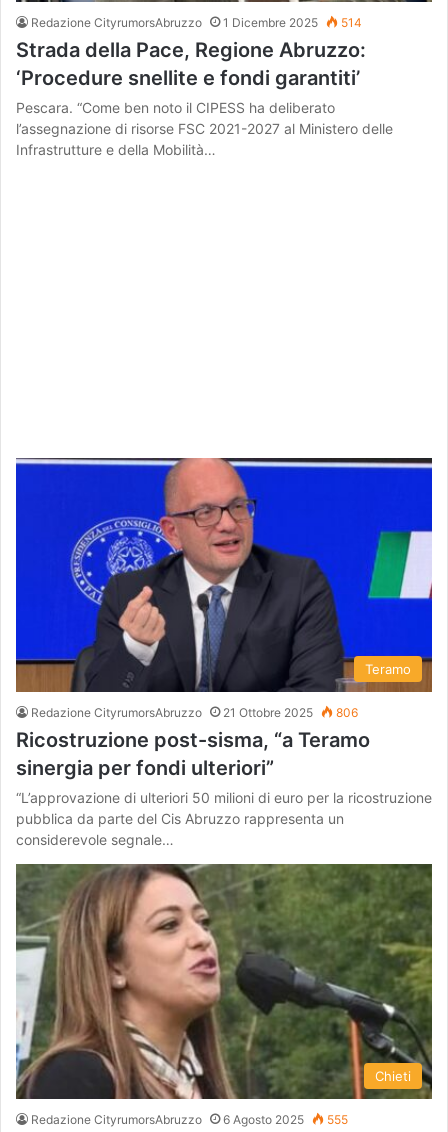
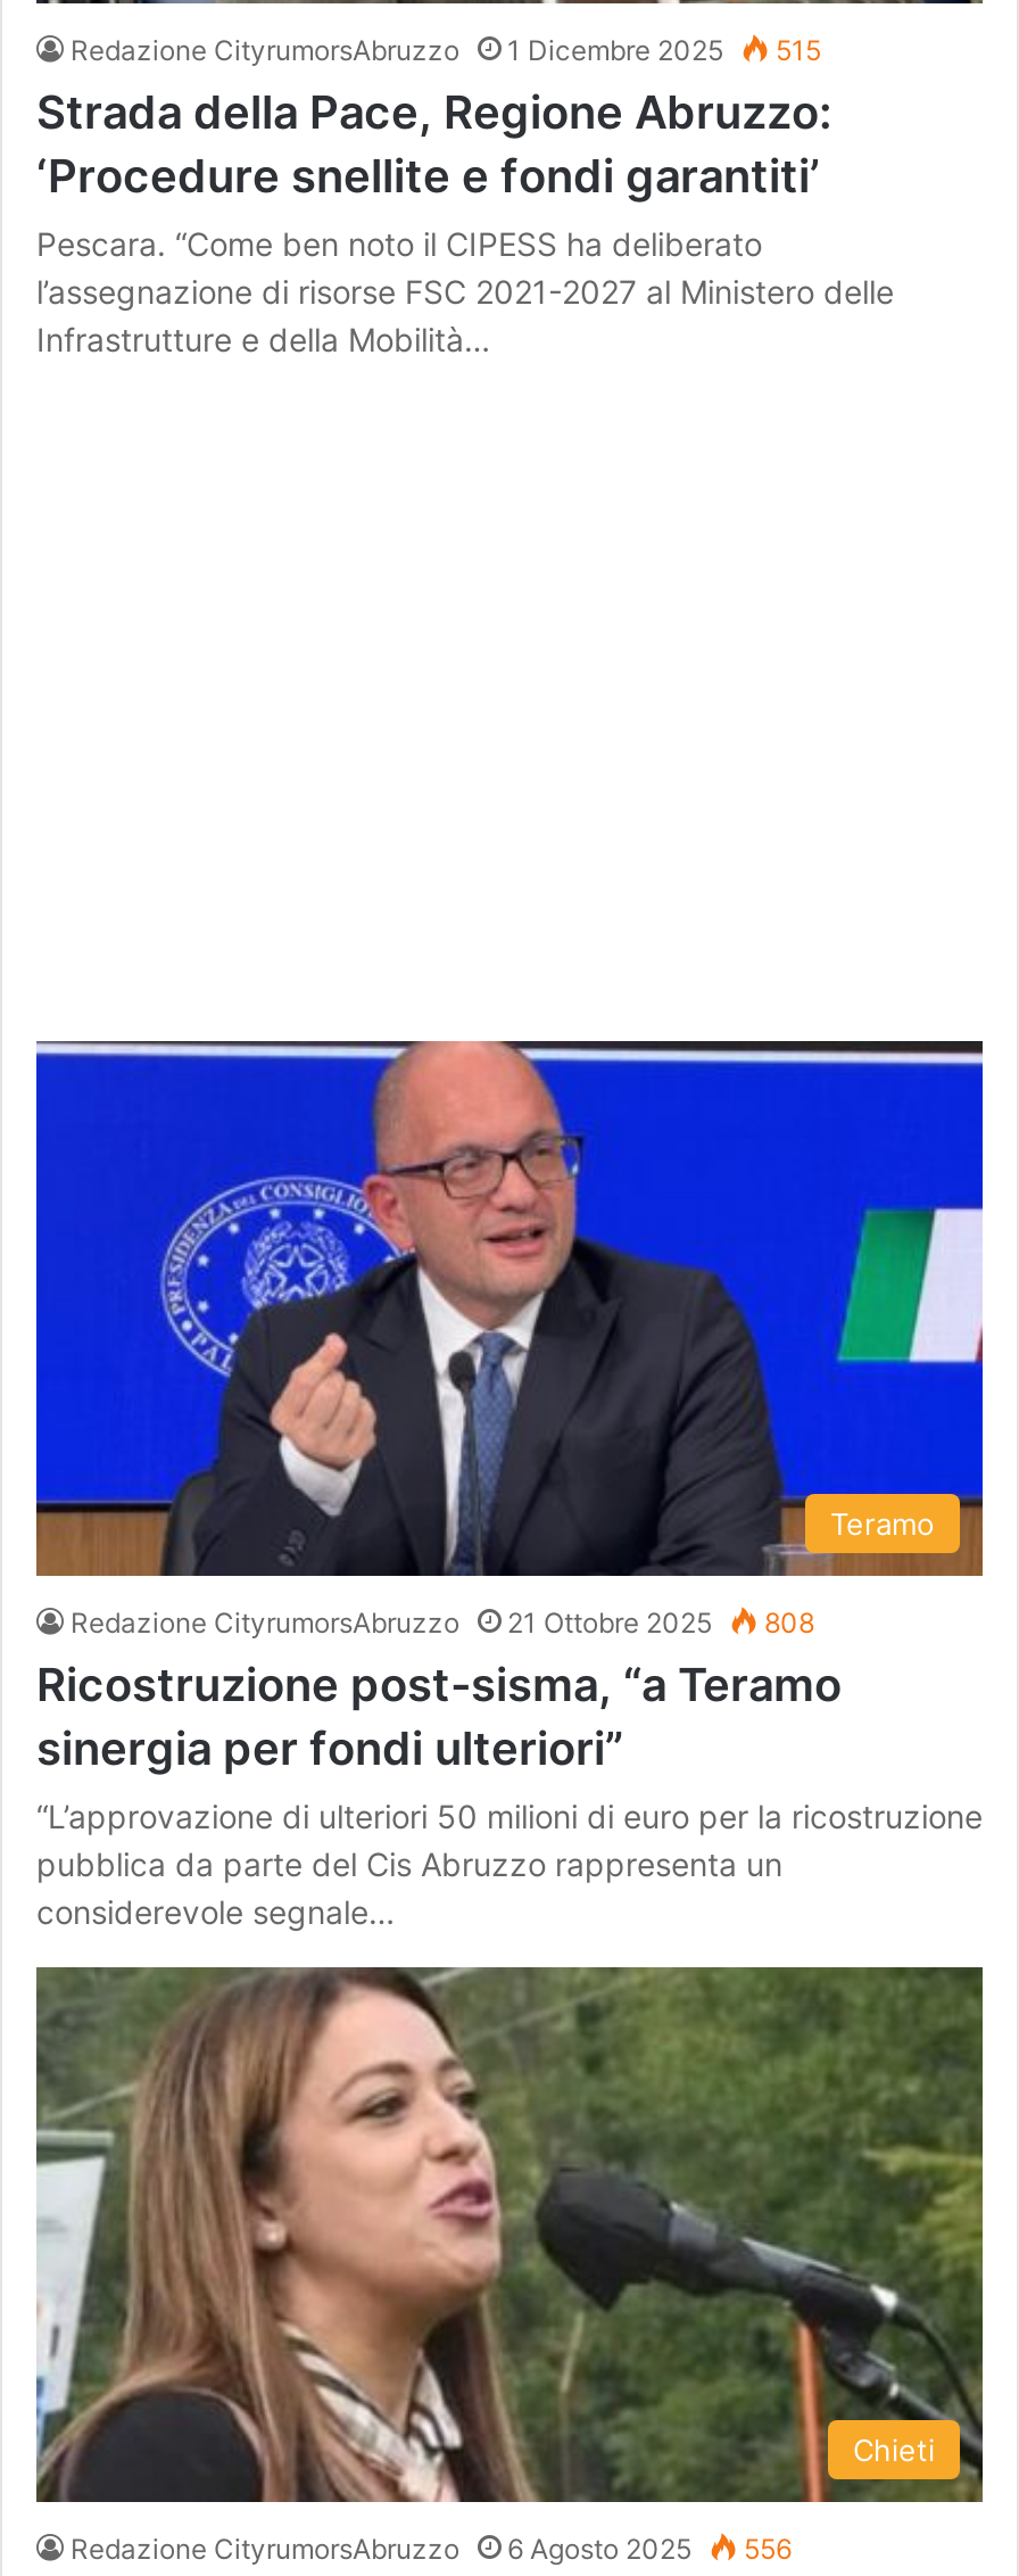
- Redazione CityrumorsAbruzzo 1 Dicembre 2025 514
+ Redazione CityrumorsAbruzzo 1 Dicembre 2025 515

- Redazione CityrumorsAbruzzo 21 Ottobre 2025 806
+ Redazione CityrumorsAbruzzo 21 Ottobre 2025 808

- Redazione CityrumorsAbruzzo 6 Agosto 2025 555
+ Redazione CityrumorsAbruzzo 6 Agosto 2025 556
